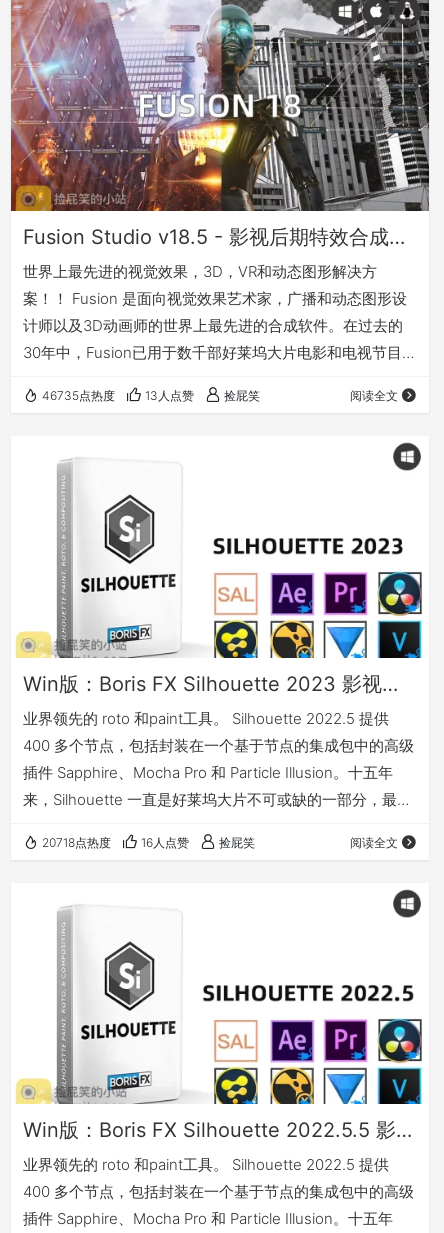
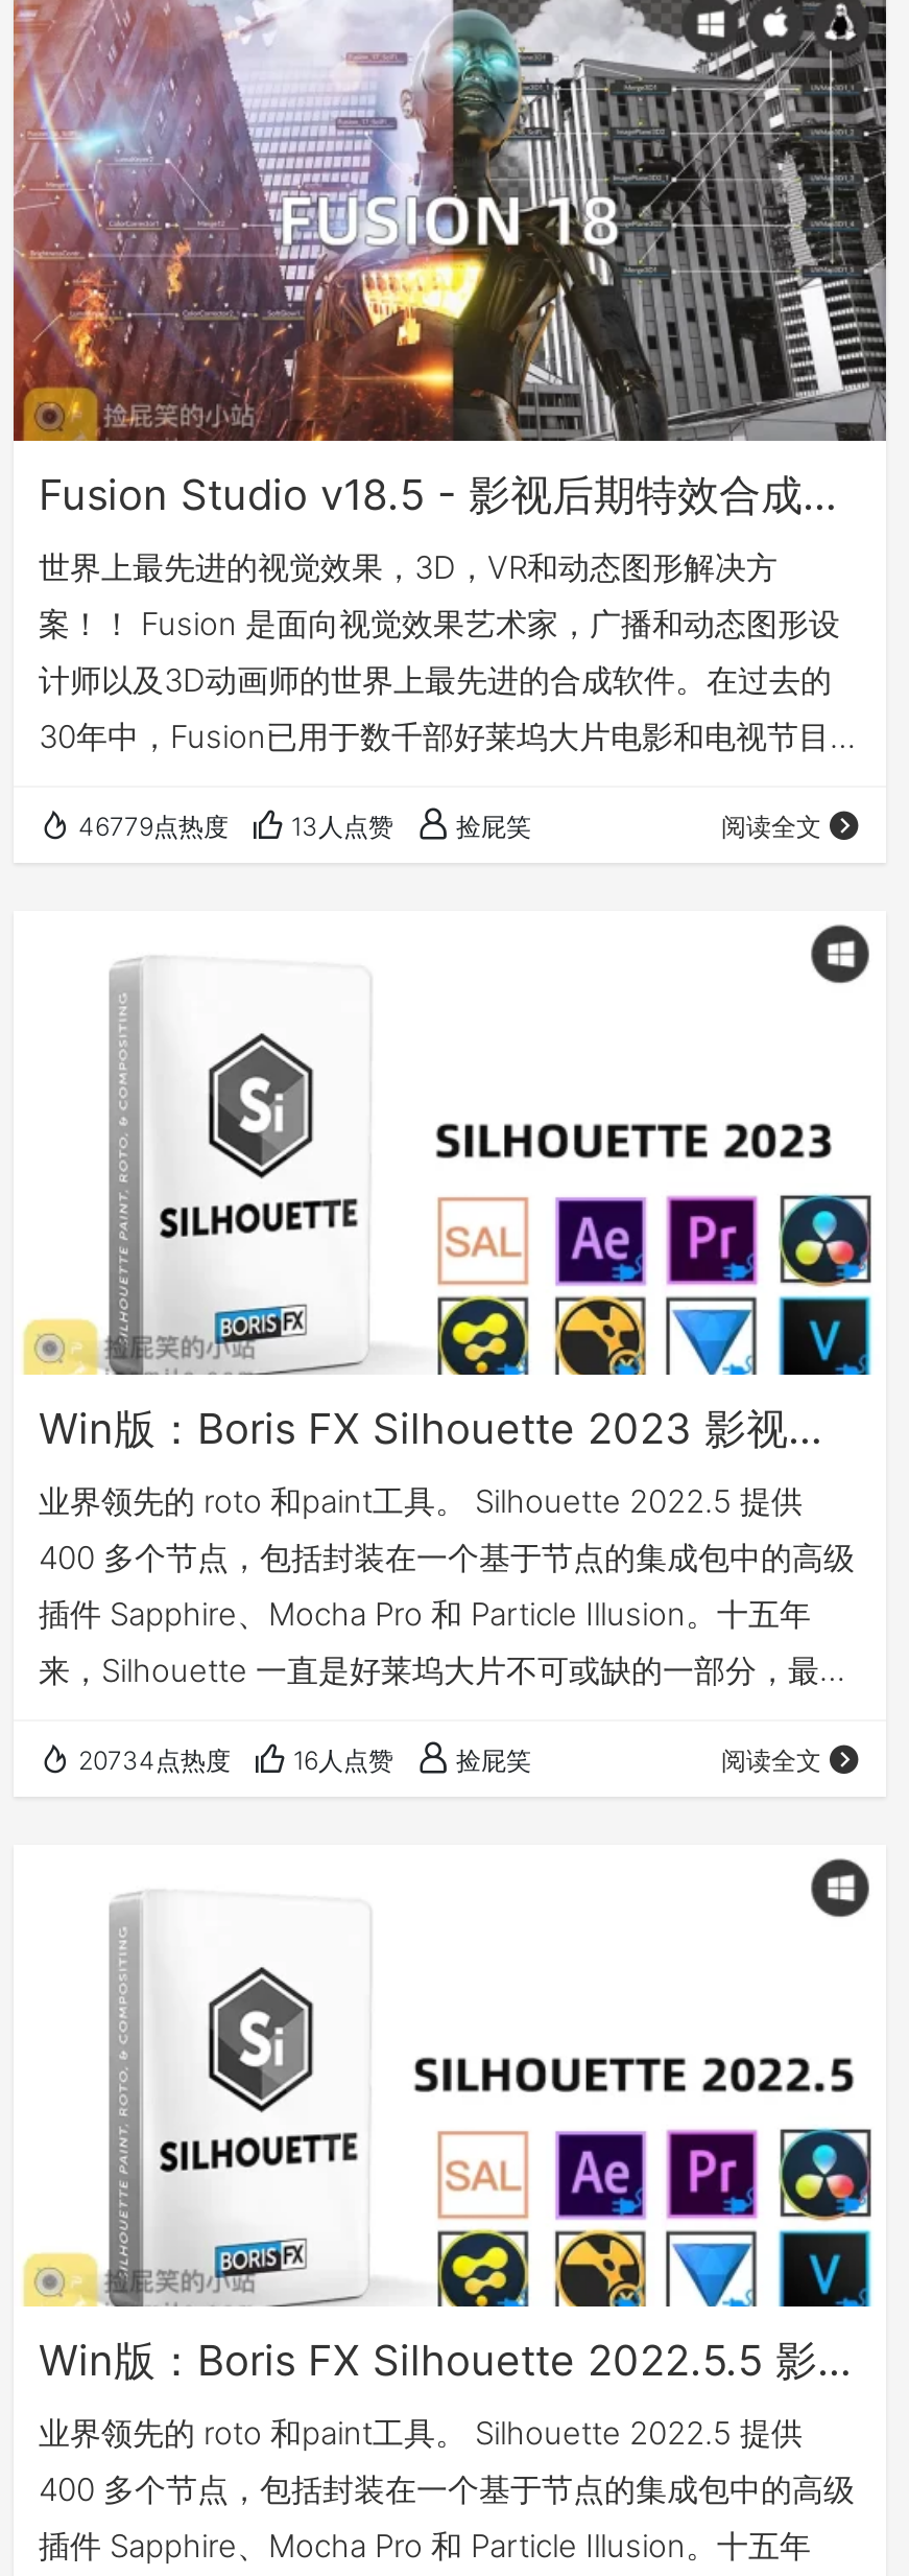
- 46735点热度 13人点赞 捡屁笑
+ 46779点热度 13人点赞 捡屁笑

- 20718点热度 16人点赞 捡屁笑
+ 20734点热度 16人点赞 捡屁笑
